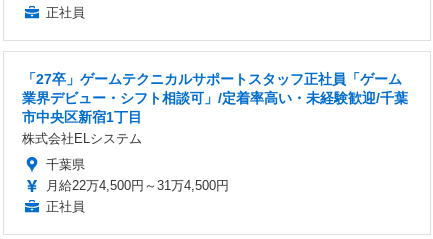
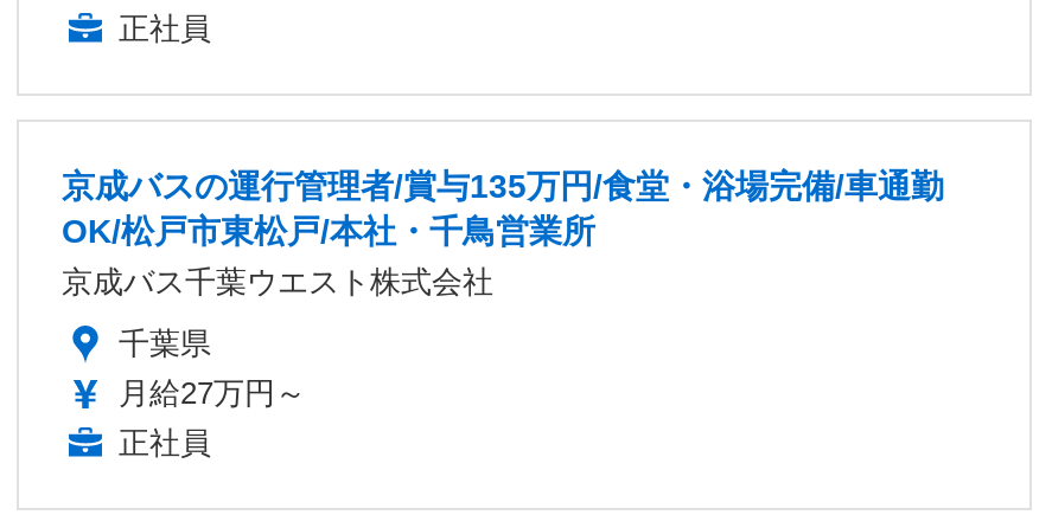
- 「27卒」ゲームテクニカルサポートスタッフ正社員「ゲーム
- 業界デビュー・シフト相談可」/定着率高い・未経験歓迎/千葉
- 市中央区新宿1丁目
- 株式会社ELシステム
+ 京成バスの運行管理者/賞与135万円/食堂・浴場完備/車通勤
+ OK/松戸市東松戸/本社・千鳥営業所
+ 京成バス千葉ウエスト株式会社

- 月給22万4,500円～31万4,500円
+ 月給27万円～
